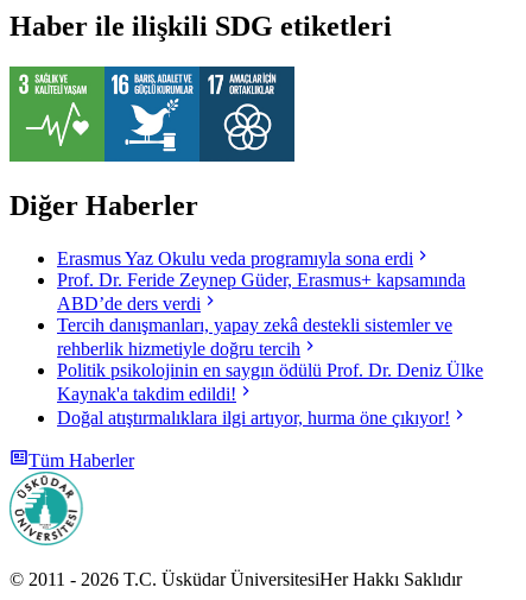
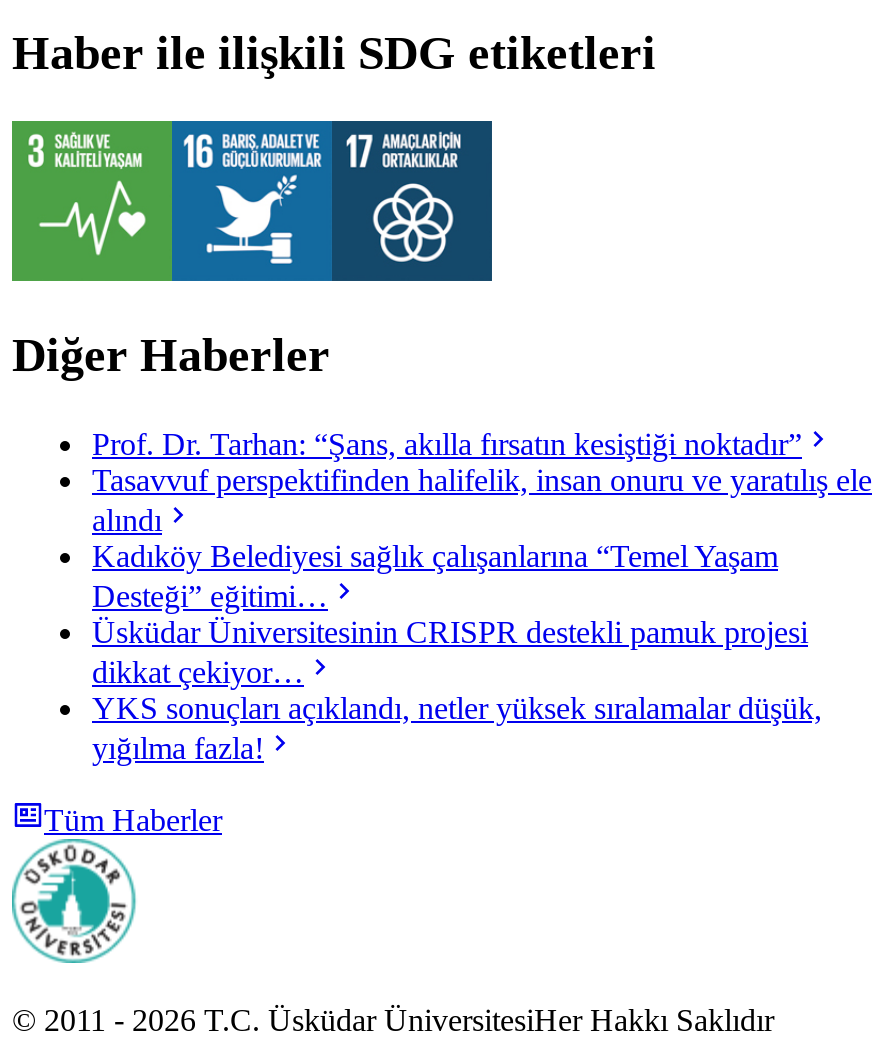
- Erasmus Yaz Okulu veda programıyla sona erdi
- Prof. Dr. Feride Zeynep Güder, Erasmus+ kapsamında
- ABD’de ders verdi
- Tercih danışmanları, yapay zekâ destekli sistemler ve
- rehberlik hizmetiyle doğru tercih
- Politik psikolojinin en saygın ödülü Prof. Dr. Deniz Ülke
- Kaynak'a takdim edildi!
- Doğal atıştırmalıklara ilgi artıyor, hurma öne çıkıyor!
+ Prof. Dr. Tarhan: “Şans, akılla fırsatın kesiştiği noktadır”
+ Tasavvuf perspektifinden halifelik, insan onuru ve yaratılış ele
+ alındı
+ Kadıköy Belediyesi sağlık çalışanlarına “Temel Yaşam
+ Desteği” eğitimi…
+ Üsküdar Üniversitesinin CRISPR destekli pamuk projesi
+ dikkat çekiyor…
+ YKS sonuçları açıklandı, netler yüksek sıralamalar düşük,
+ yığılma fazla!
